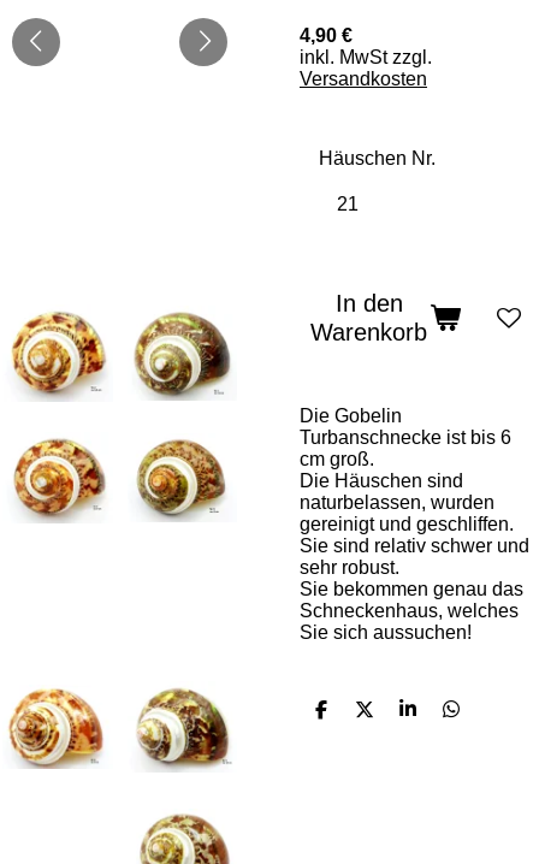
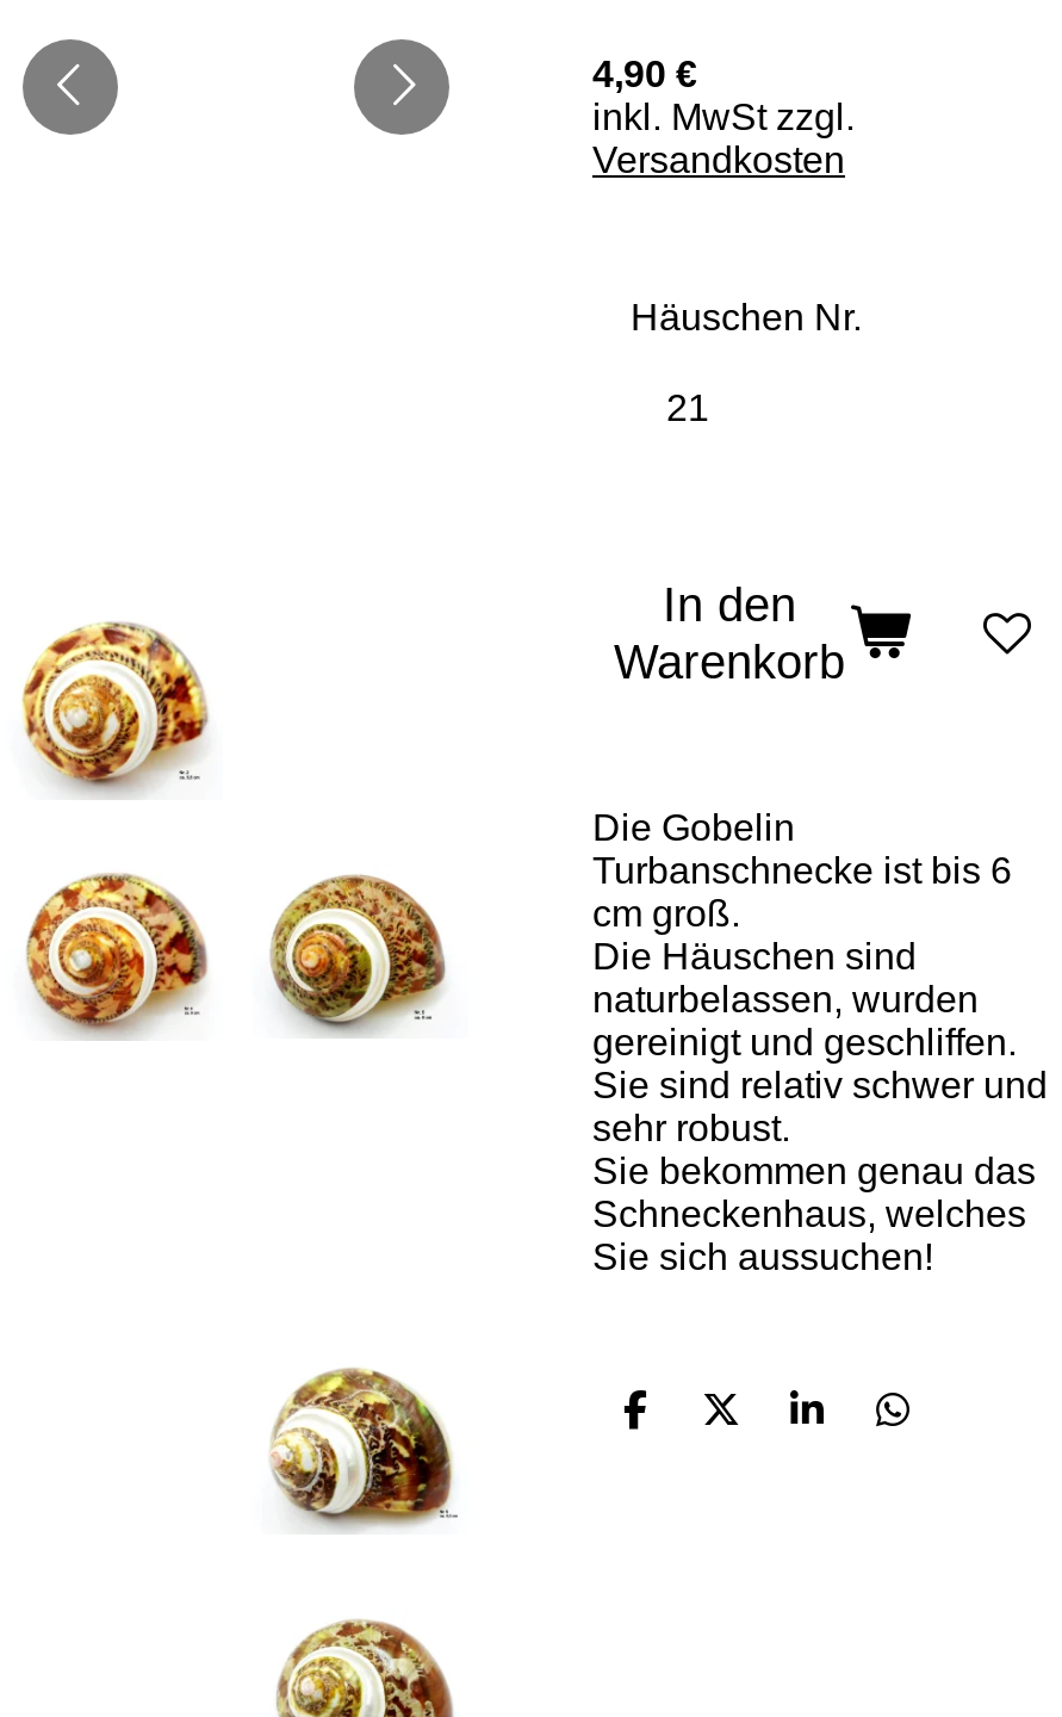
- [image]

- [image]
